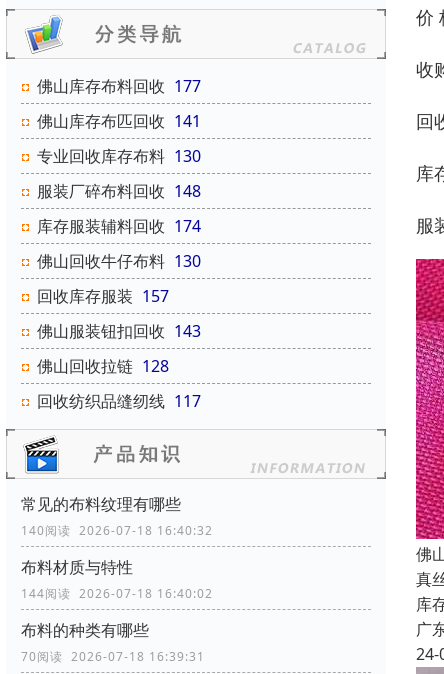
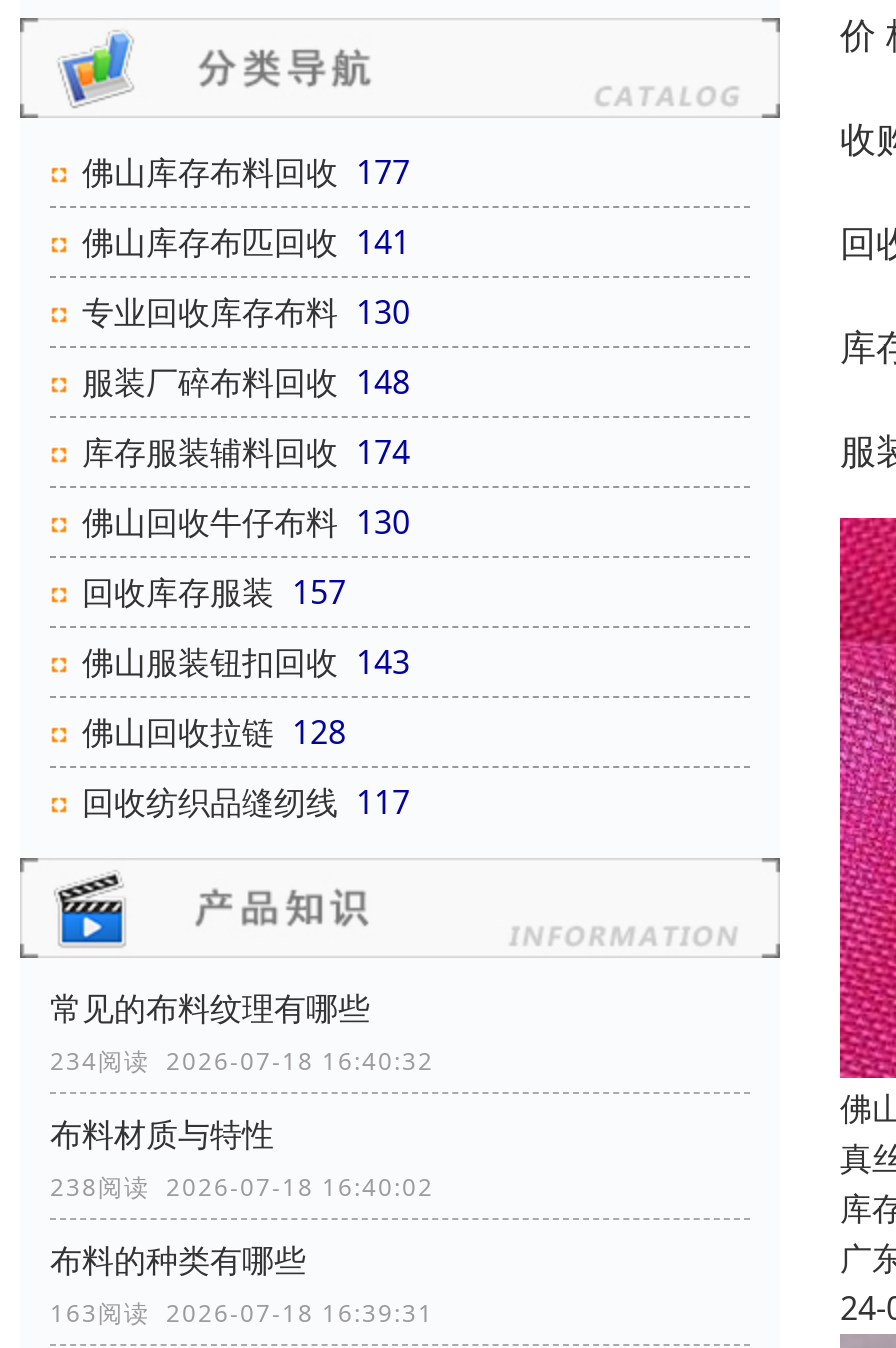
- 140阅读 2026-07-18 16:40:32
+ 234阅读 2026-07-18 16:40:32

- 144阅读 2026-07-18 16:40:02
+ 238阅读 2026-07-18 16:40:02

- 70阅读 2026-07-18 16:39:31
+ 163阅读 2026-07-18 16:39:31
